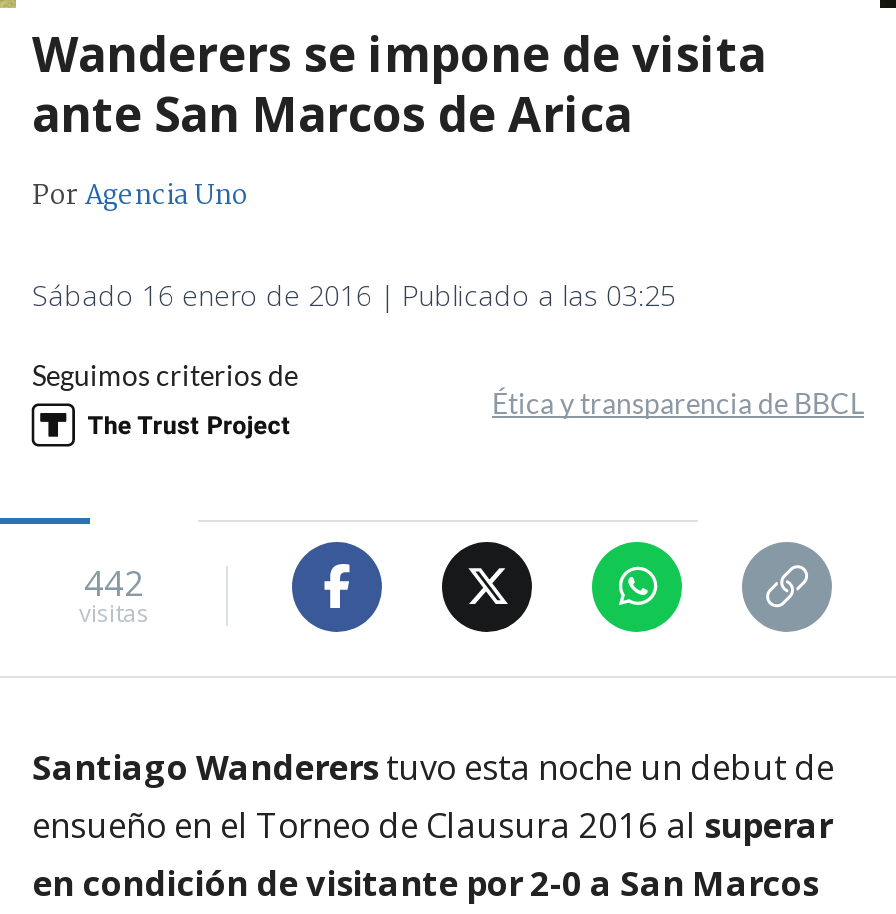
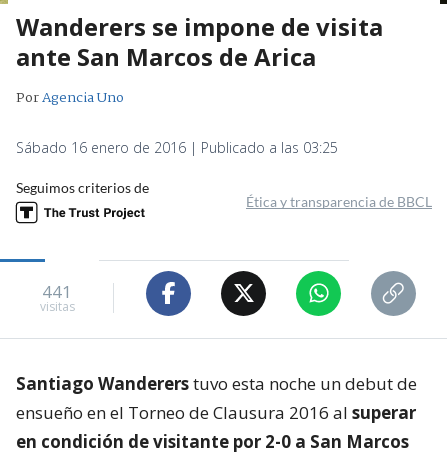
- 442
+ 441
